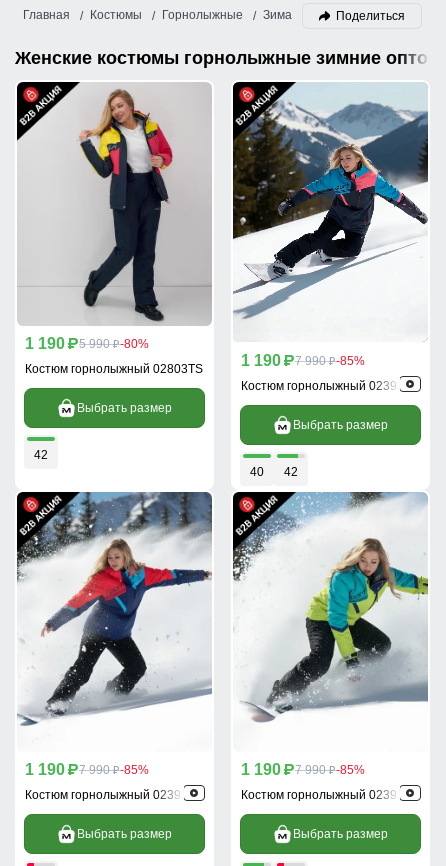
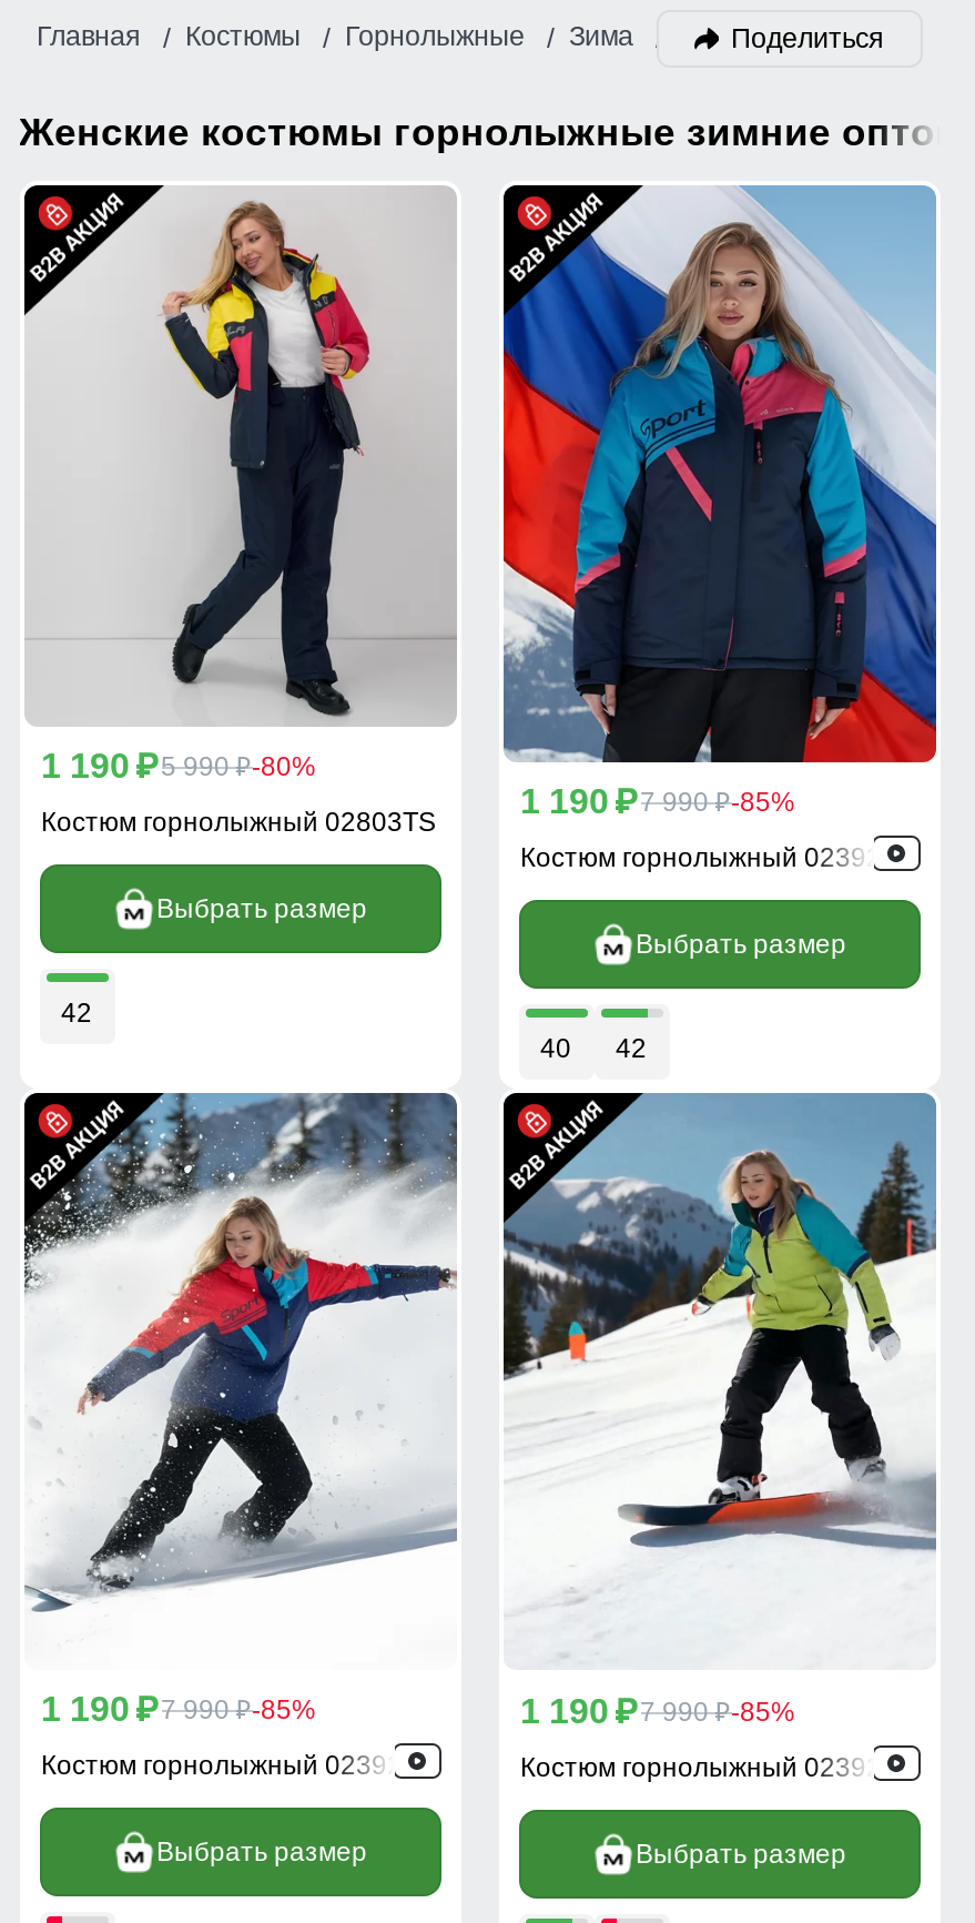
- [image]
+ [image]

- [image]
+ [image]
